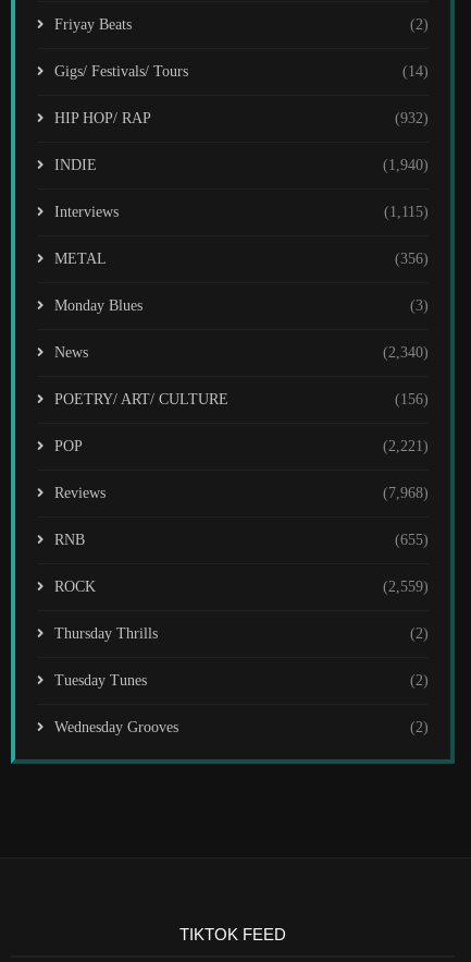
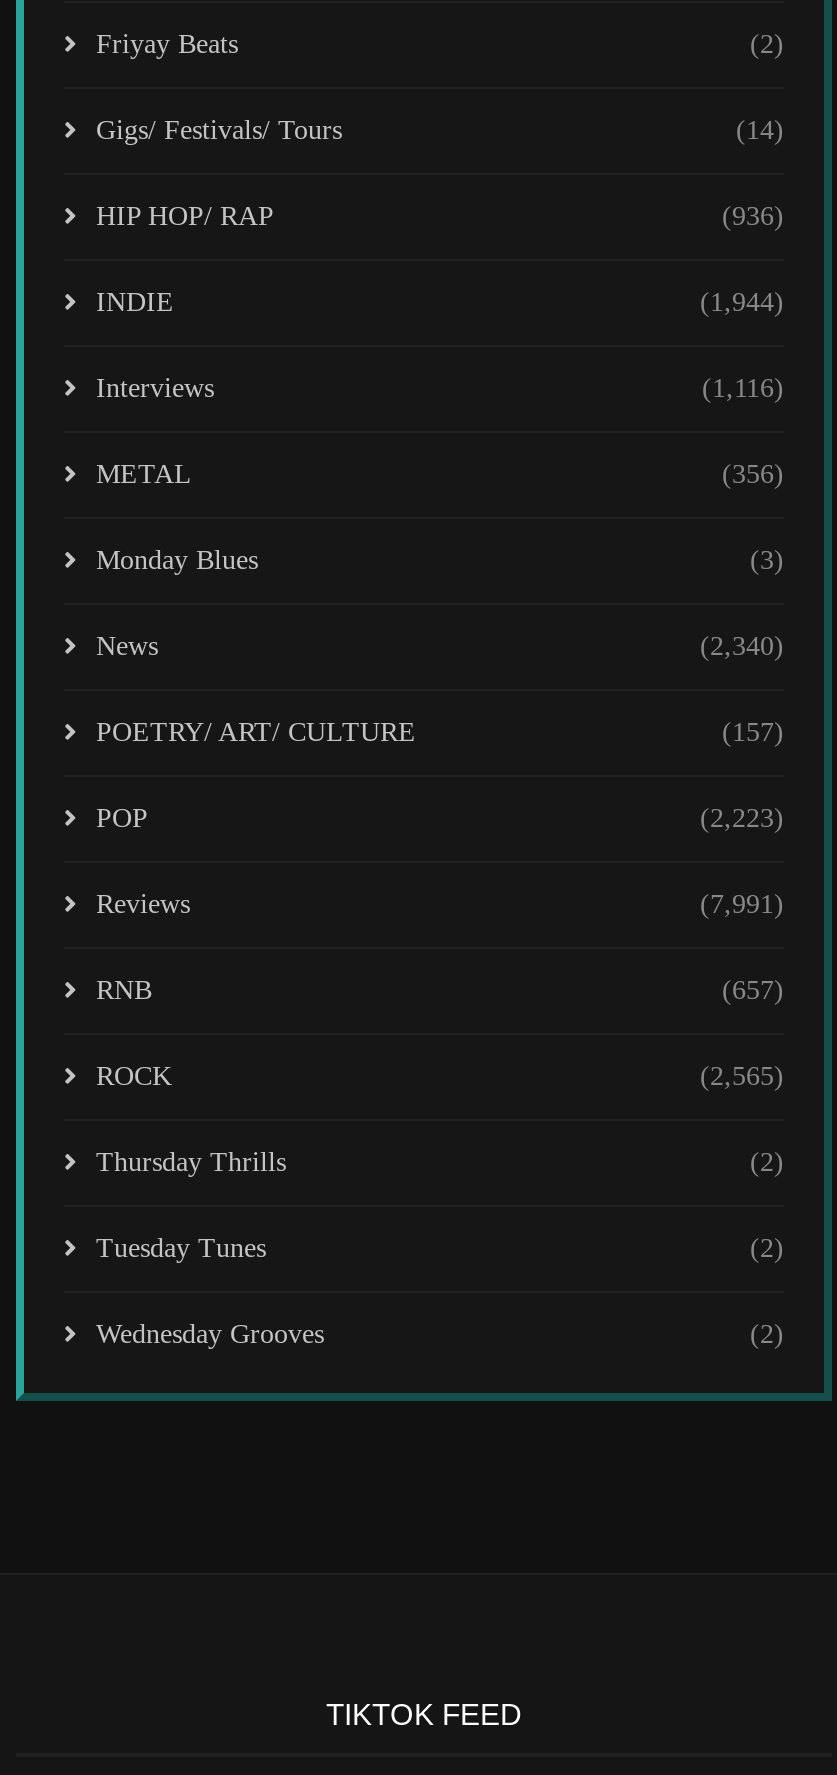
- (932)
+ (936)

- (1,940)
+ (1,944)

- (1,115)
+ (1,116)

- (156)
+ (157)

- (2,221)
+ (2,223)

- (7,968)
+ (7,991)

- (655)
+ (657)

- (2,559)
+ (2,565)
